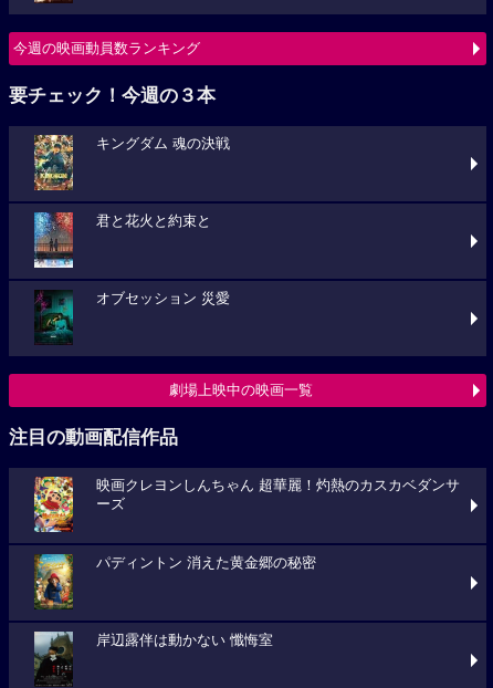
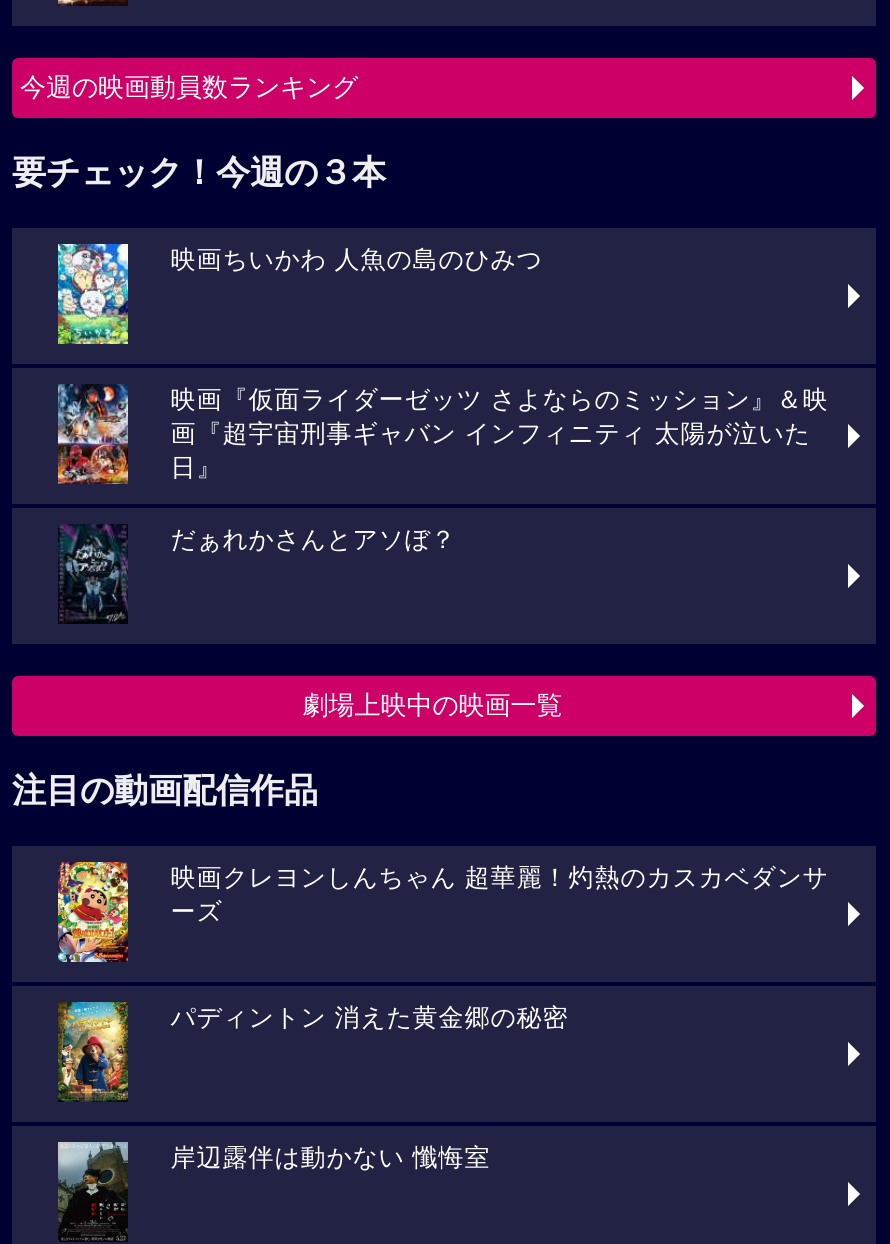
- [image]
- キングダム 魂の決戦
+ [image]
+ 映画ちいかわ 人魚の島のひみつ

- [image]
- 君と花火と約束と
+ [image]
+ 映画『仮面ライダーゼッツ さよならのミッション』＆映
+ 画『超宇宙刑事ギャバン インフィニティ 太陽が泣いた
+ 日』

- [image]
- オブセッション 災愛
+ [image]
+ だぁれかさんとアソぼ？
